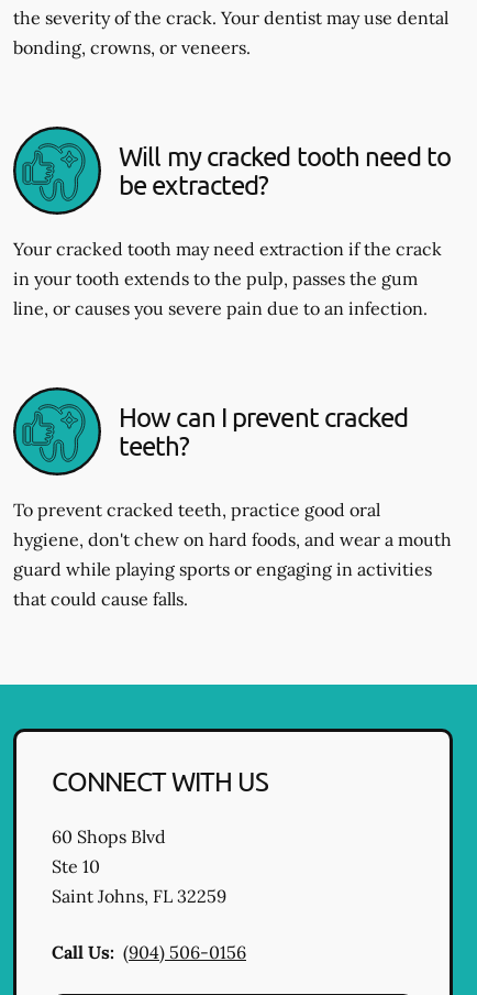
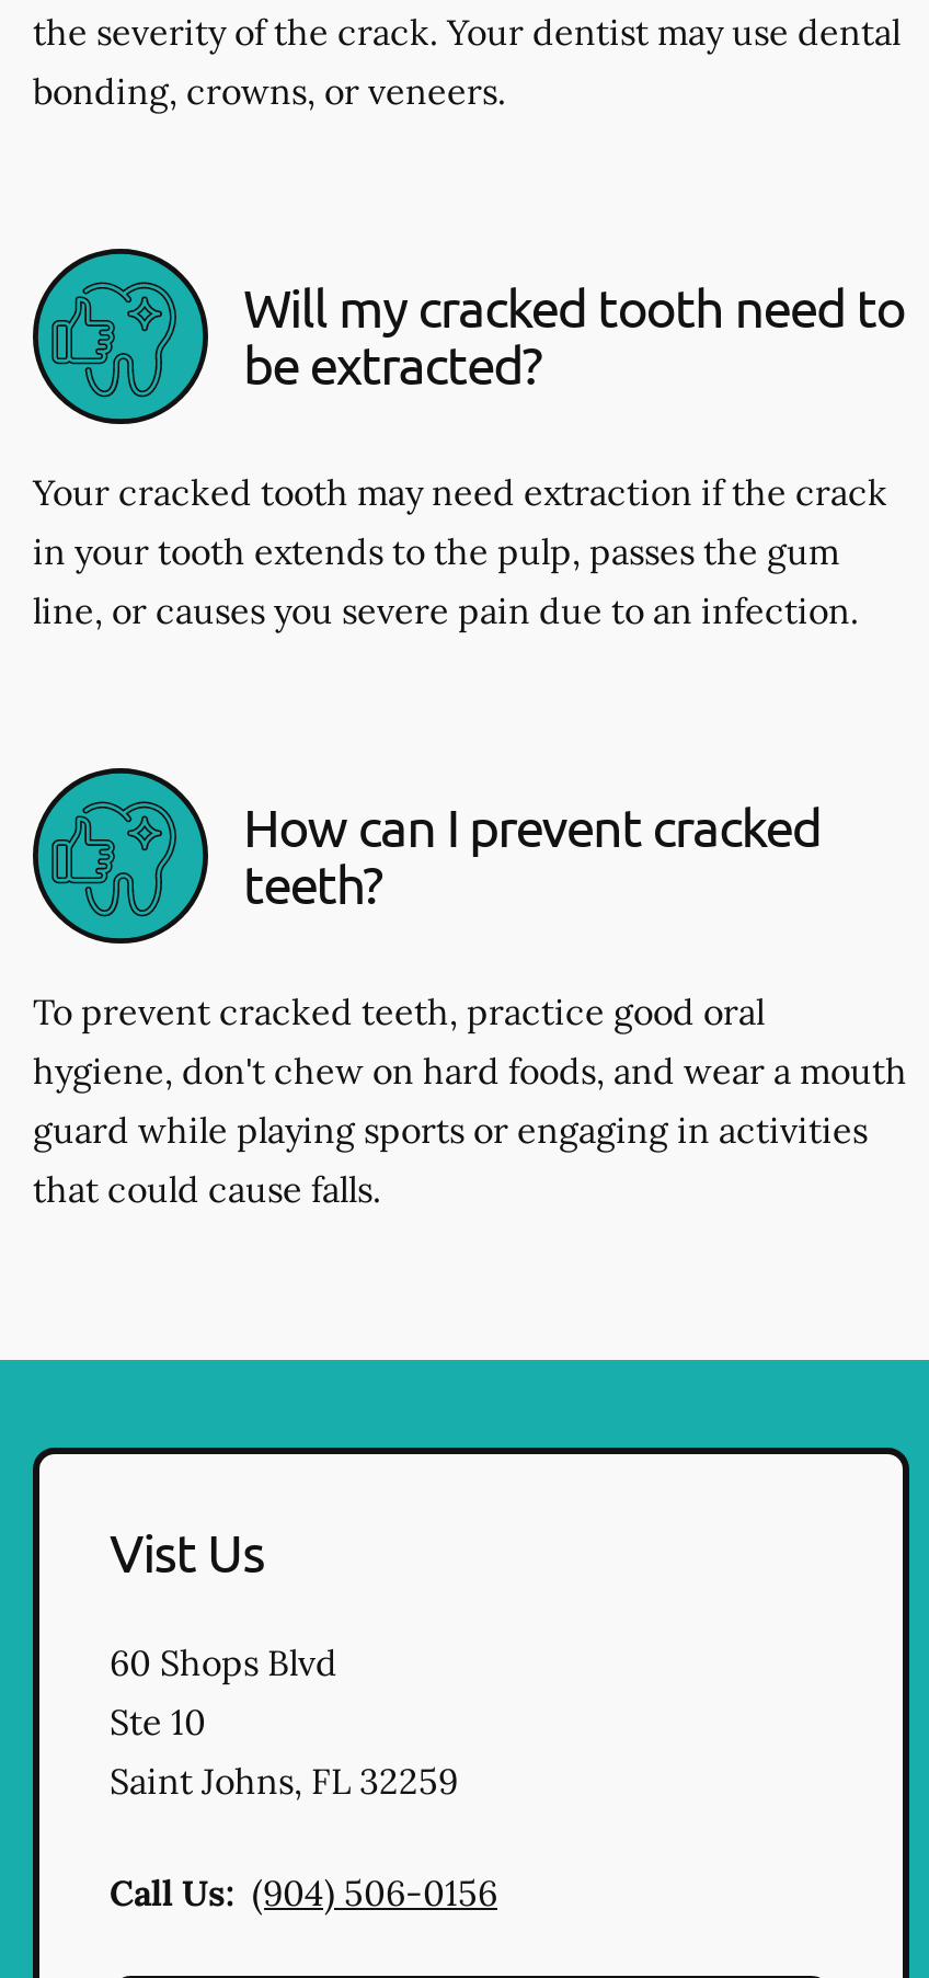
- CONNECT WITH US
+ Vist Us
